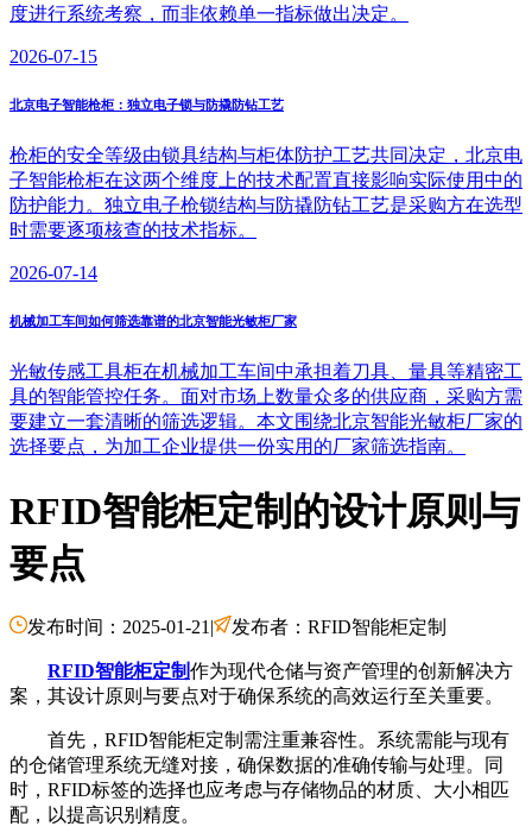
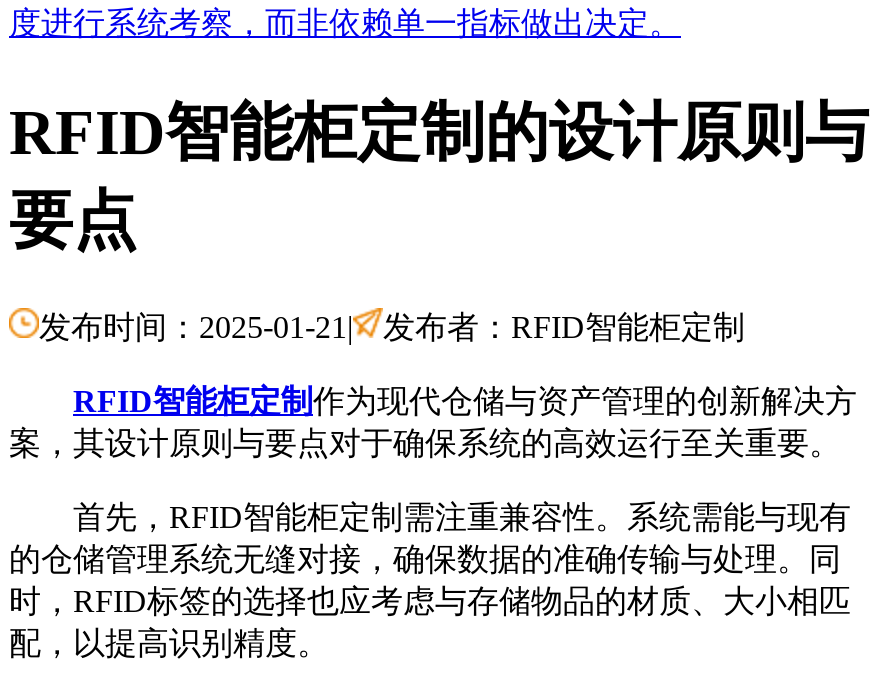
- 2026-07-15
- 北京电子智能枪柜：独立电子锁与防撬防钻工艺
- 枪柜的安全等级由锁具结构与柜体防护工艺共同决定，北京电
- 子智能枪柜在这两个维度上的技术配置直接影响实际使用中的
- 防护能力。独立电子枪锁结构与防撬防钻工艺是采购方在选型
- 时需要逐项核查的技术指标。
- 2026-07-14
- 机械加工车间如何筛选靠谱的北京智能光敏柜厂家
- 光敏传感工具柜在机械加工车间中承担着刀具、量具等精密工
- 具的智能管控任务。面对市场上数量众多的供应商，采购方需
- 要建立一套清晰的筛选逻辑。本文围绕北京智能光敏柜厂家的
- 选择要点，为加工企业提供一份实用的厂家筛选指南。
